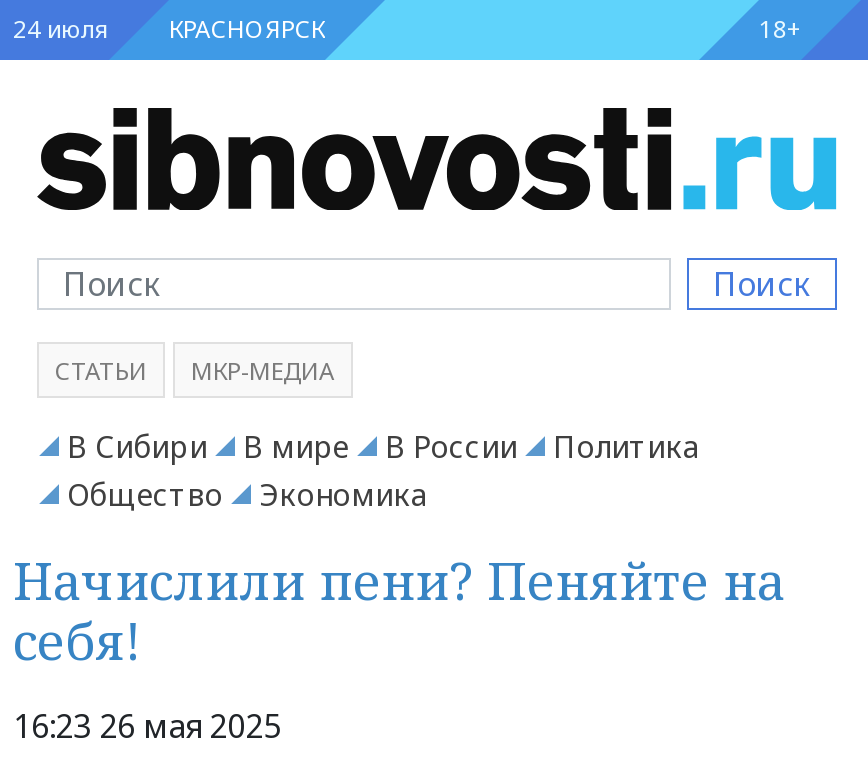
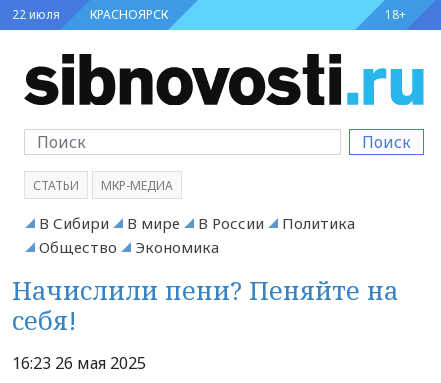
- 24 июля КРАСНОЯРСК
+ 22 июля КРАСНОЯРСК
